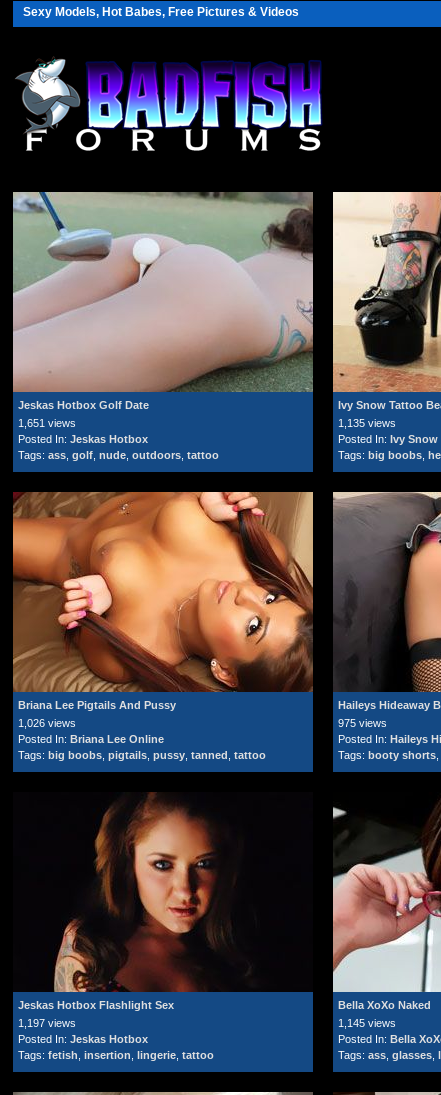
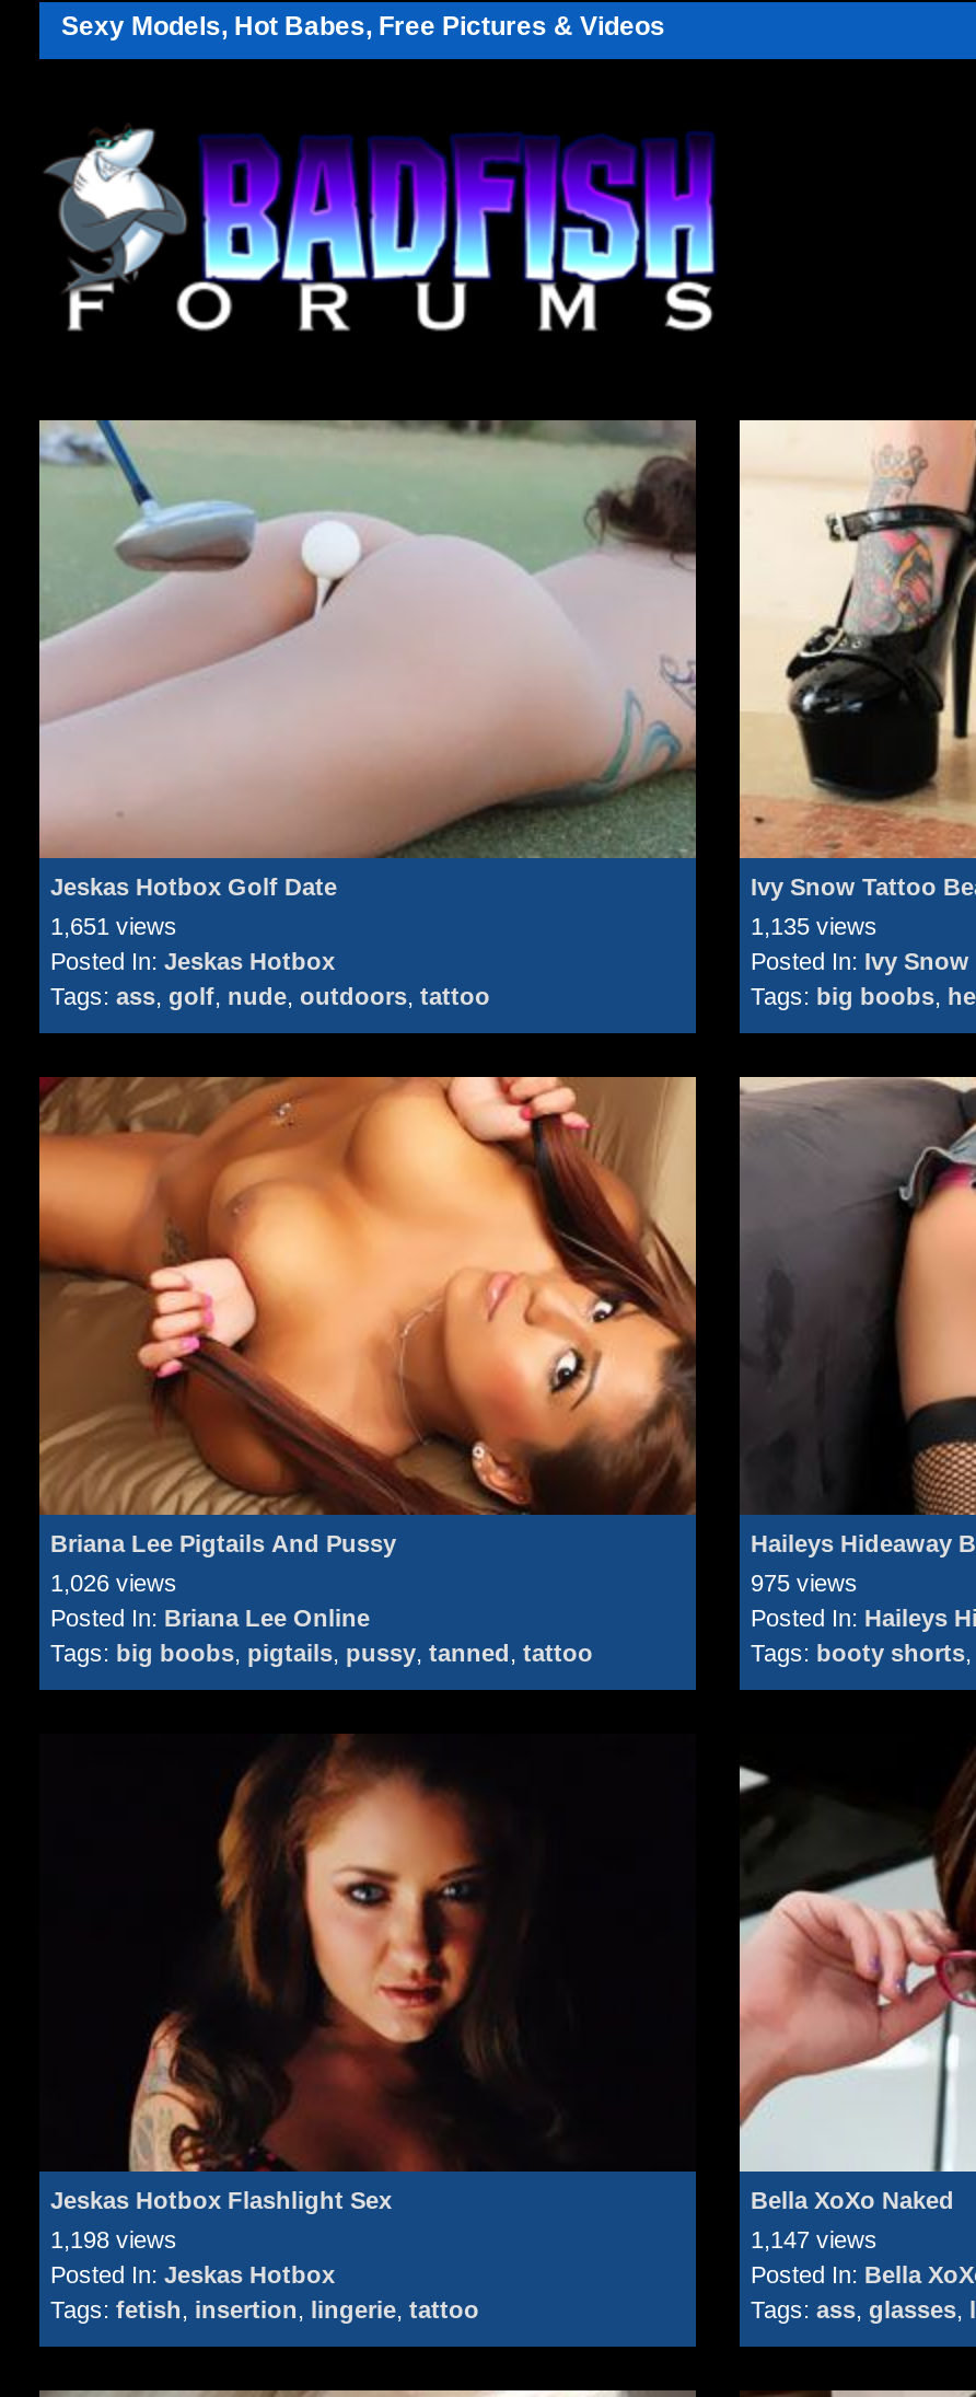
- 1,197 views
+ 1,198 views

- 1,145 views
+ 1,147 views
